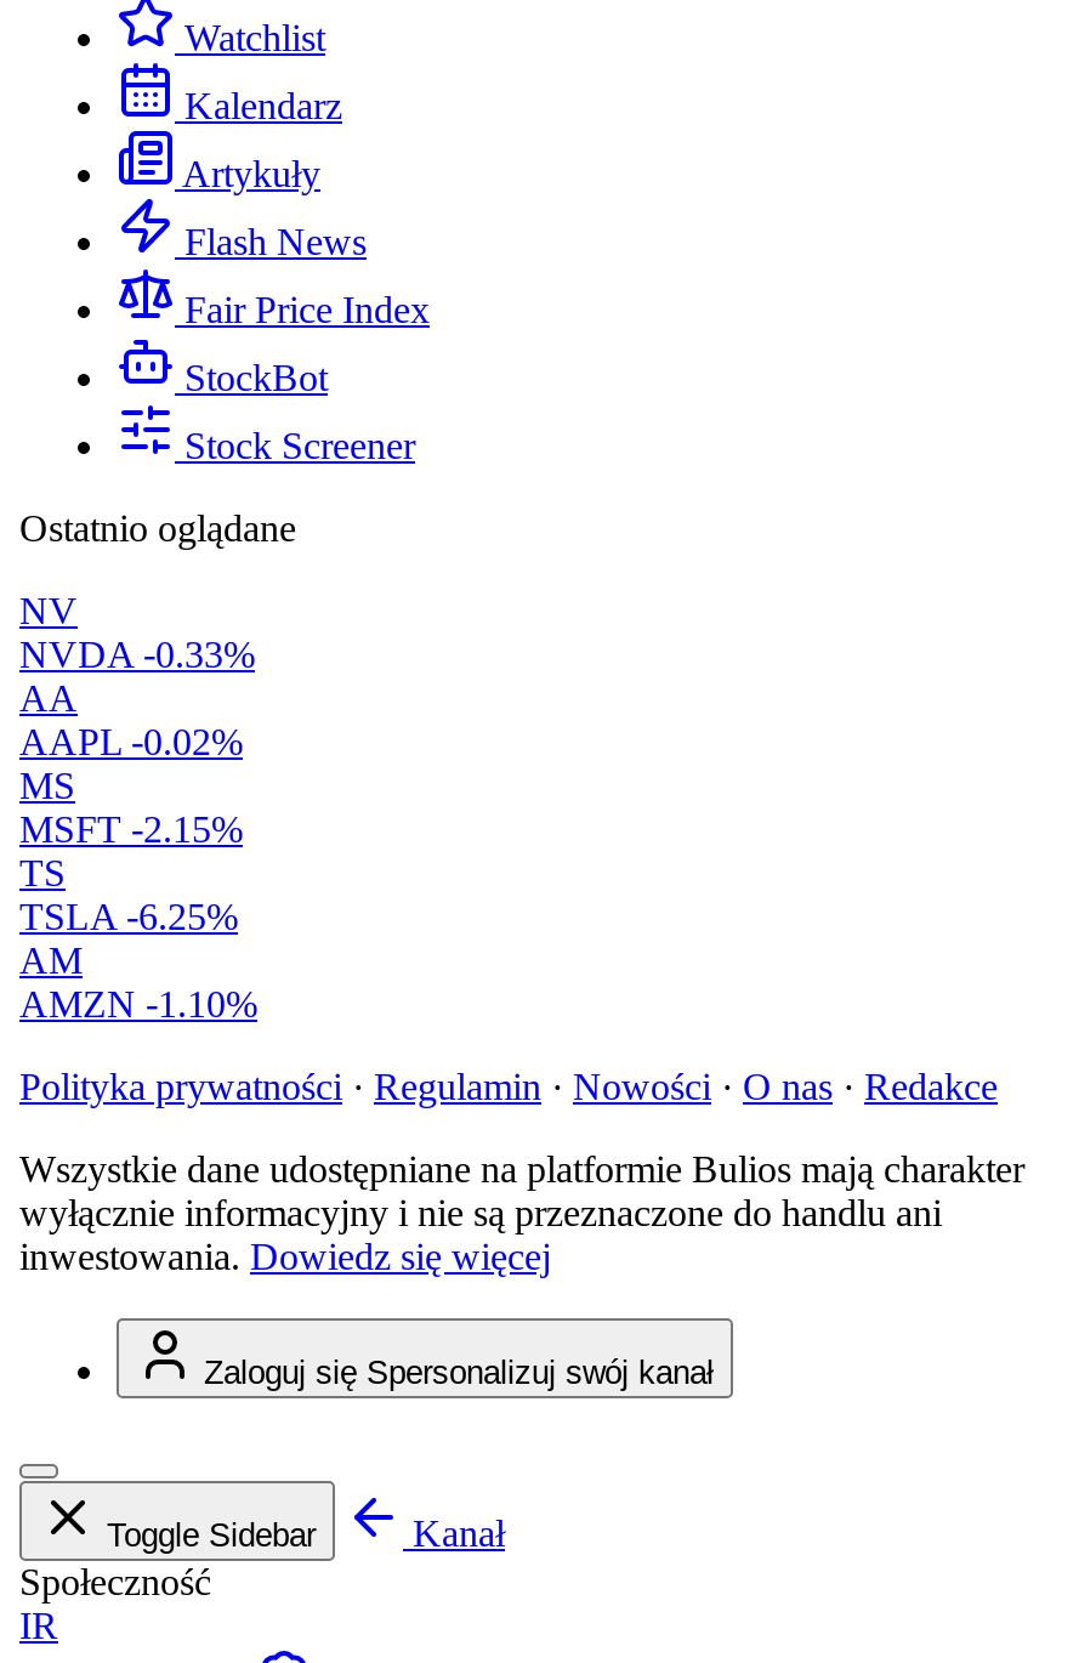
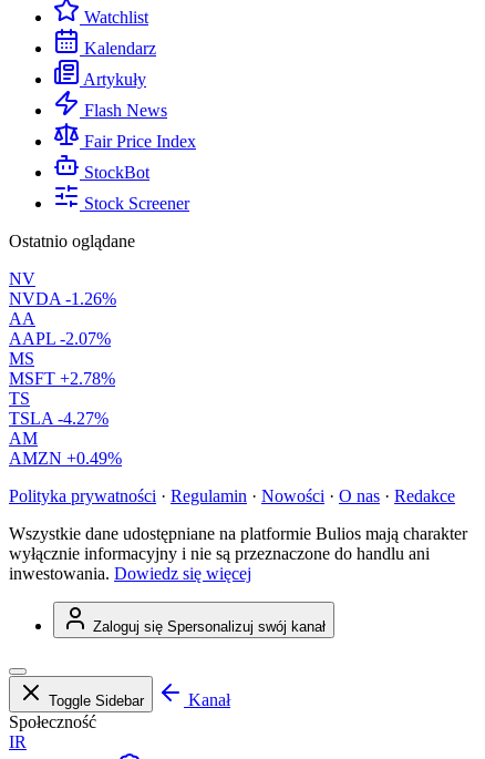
- NVDA -0.33%
+ NVDA -1.26%

- AAPL -0.02%
+ AAPL -2.07%

- MSFT -2.15%
+ MSFT +2.78%

- TSLA -6.25%
+ TSLA -4.27%

- AMZN -1.10%
+ AMZN +0.49%
